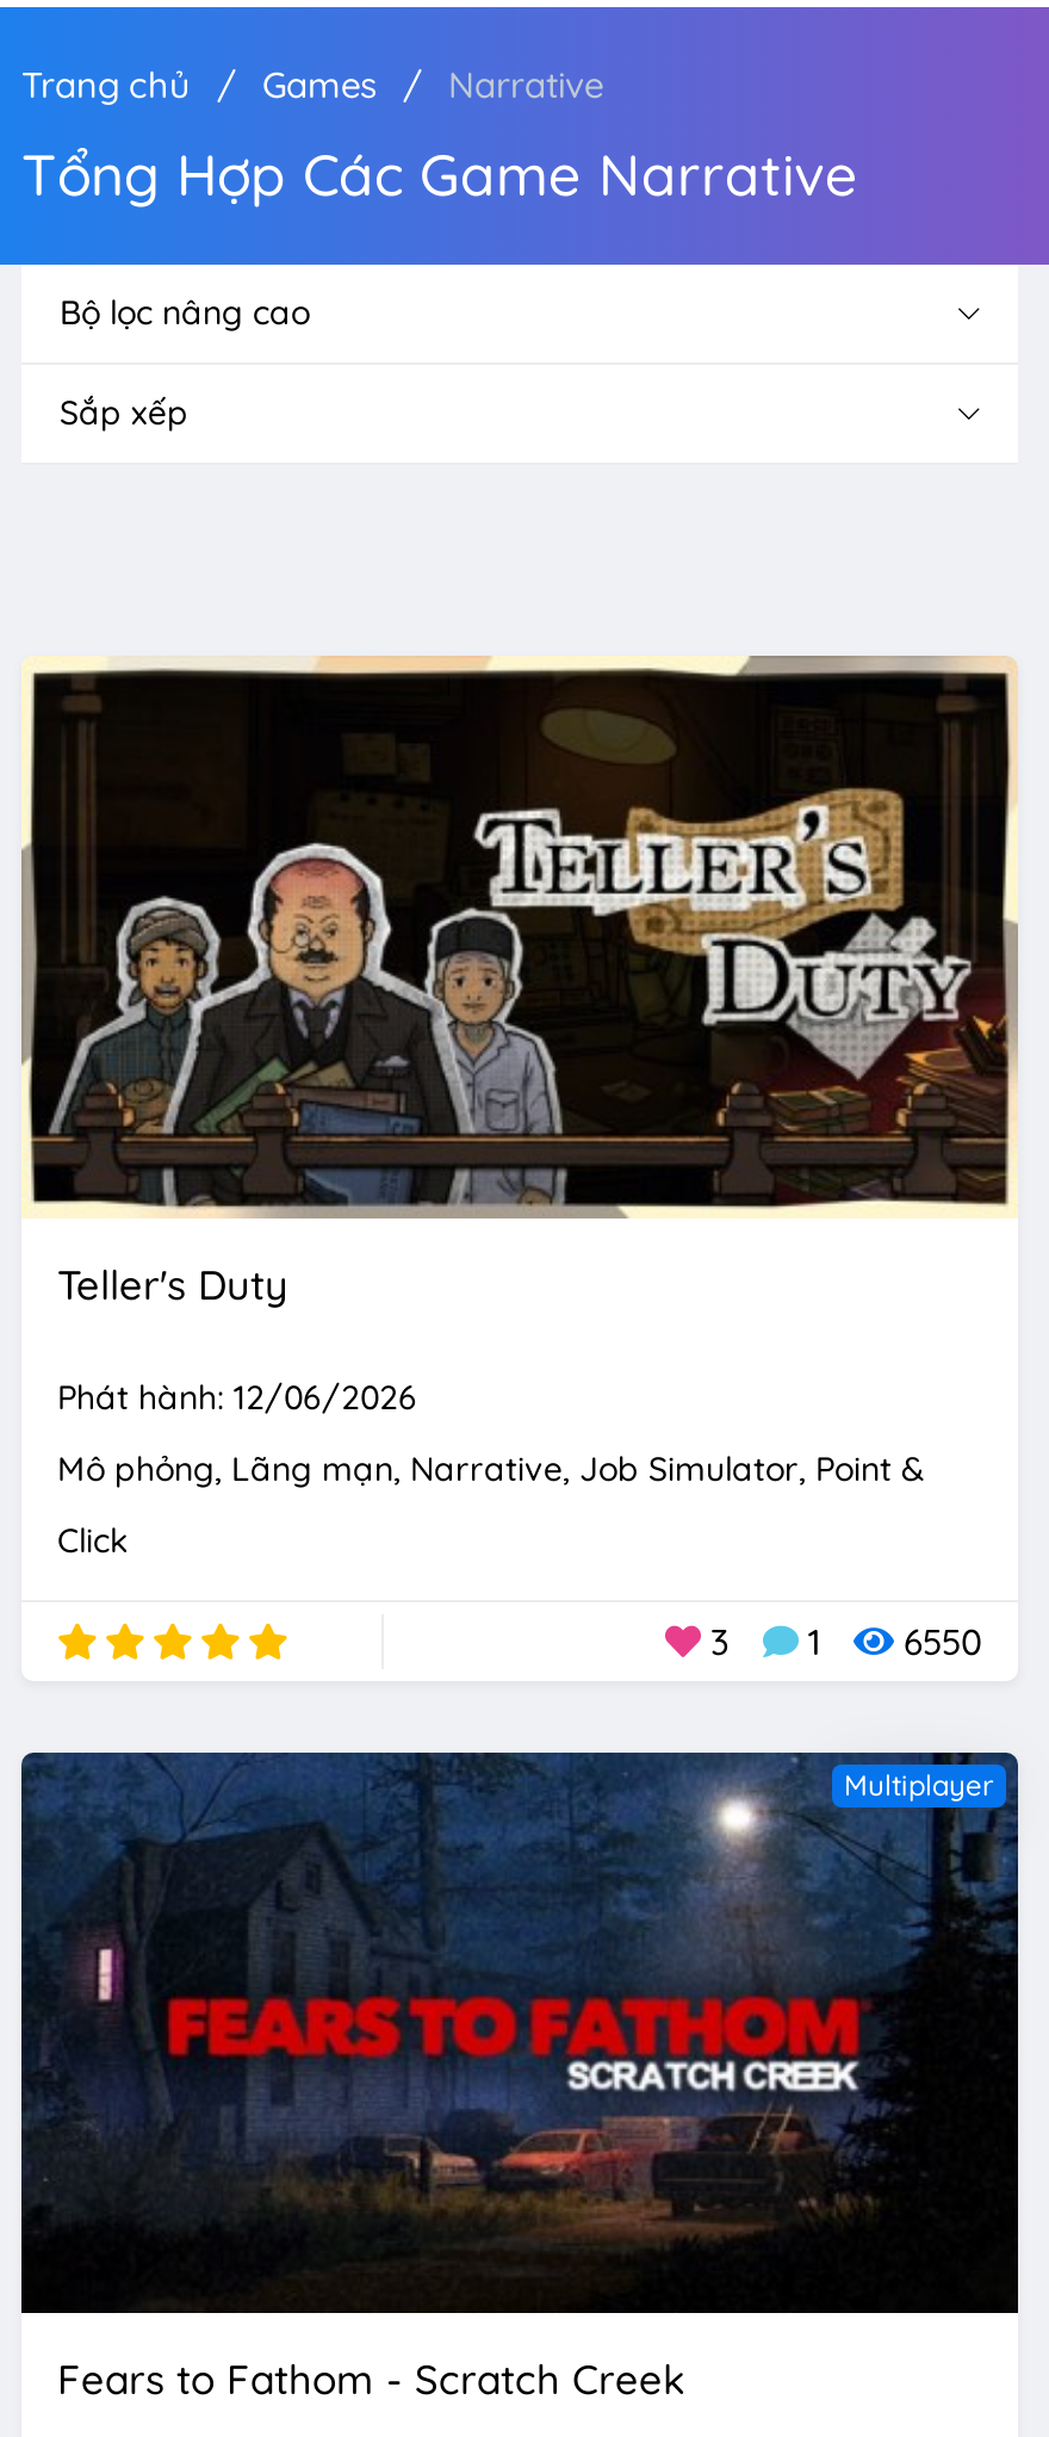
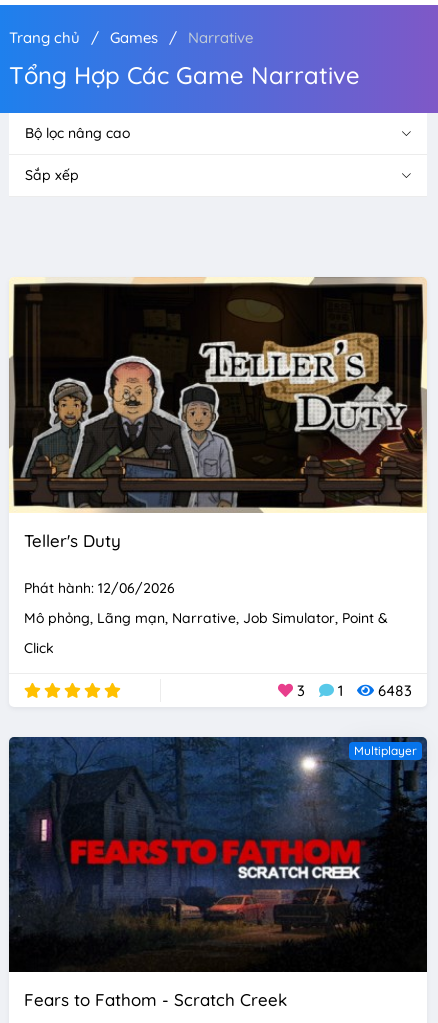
- 3 1 6550
+ 3 1 6483
